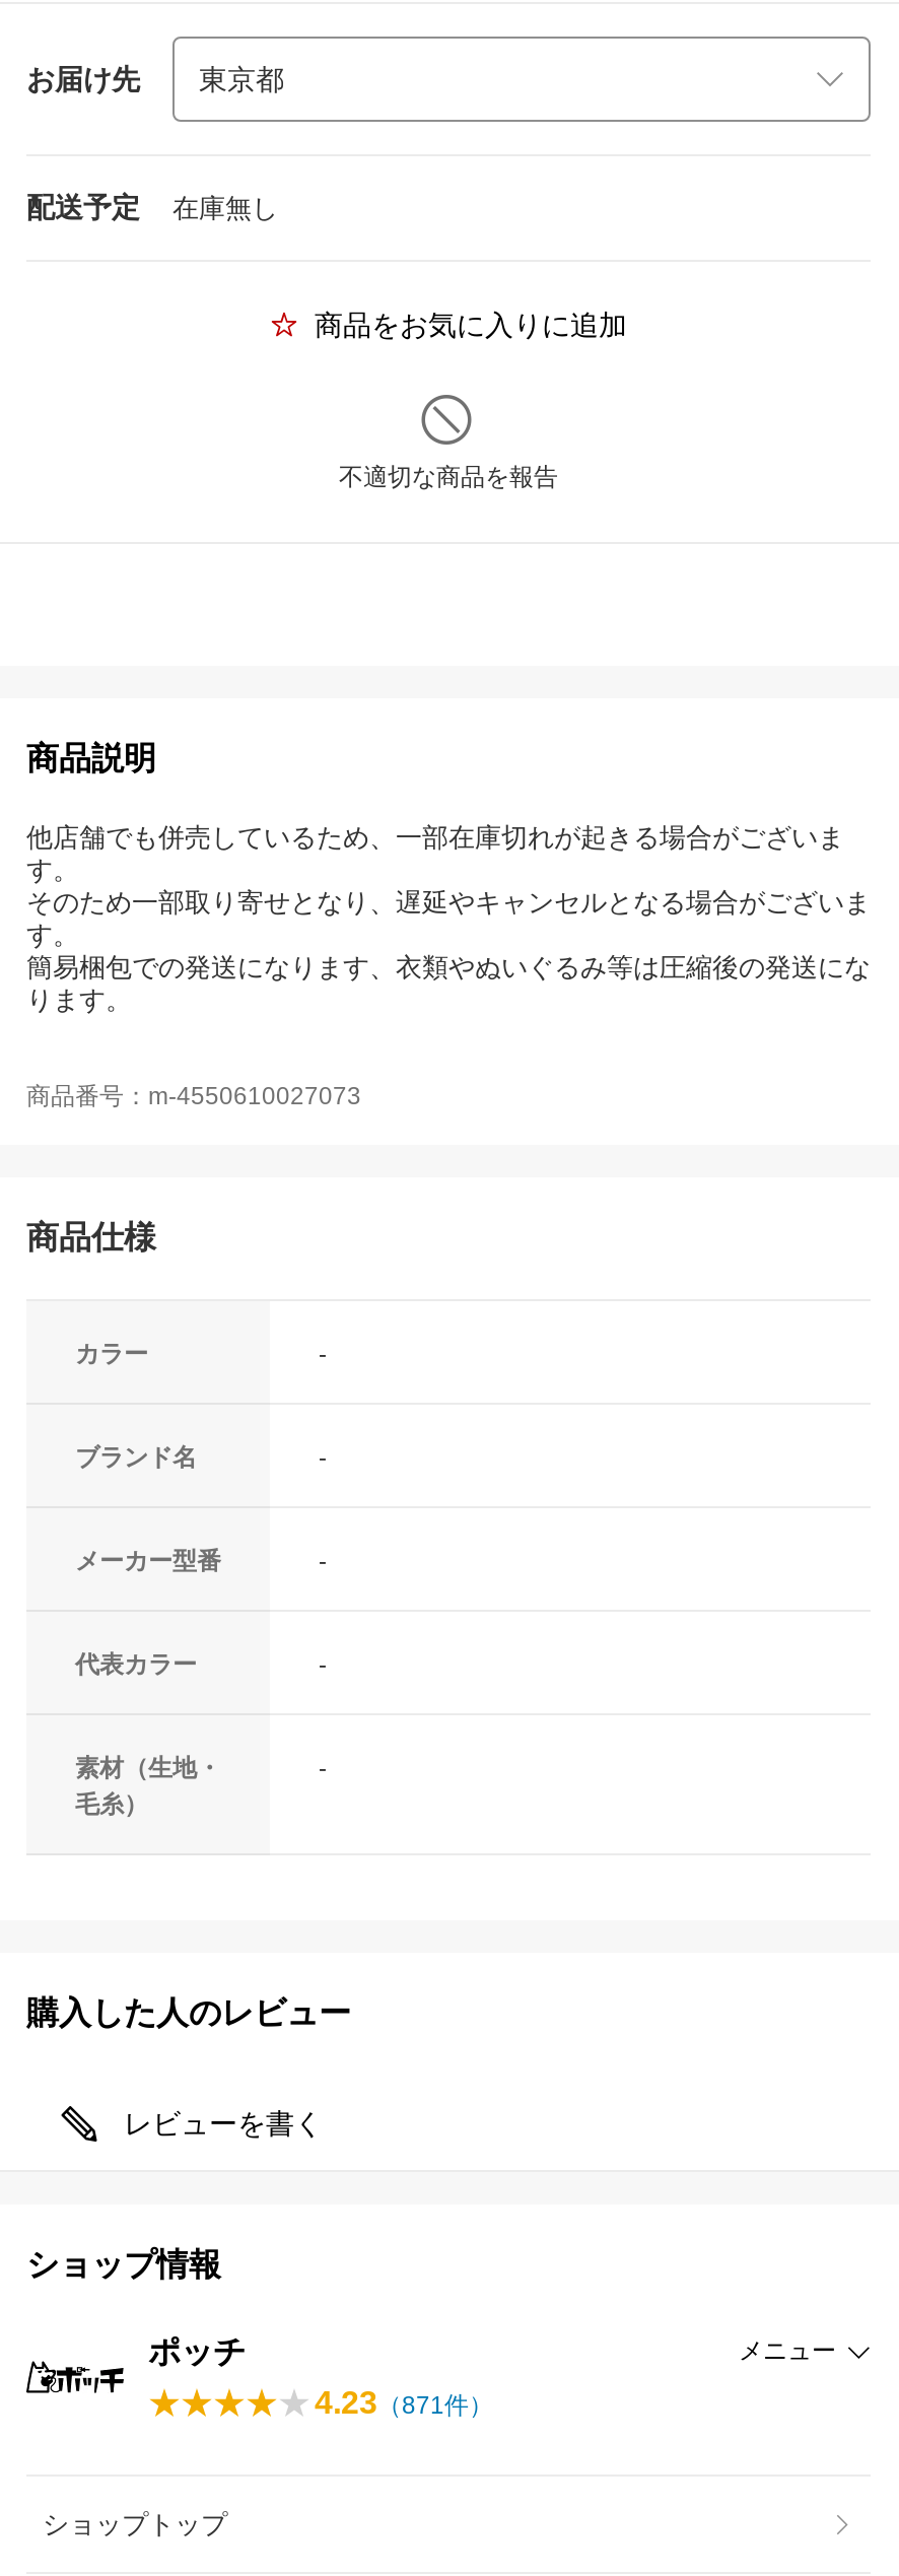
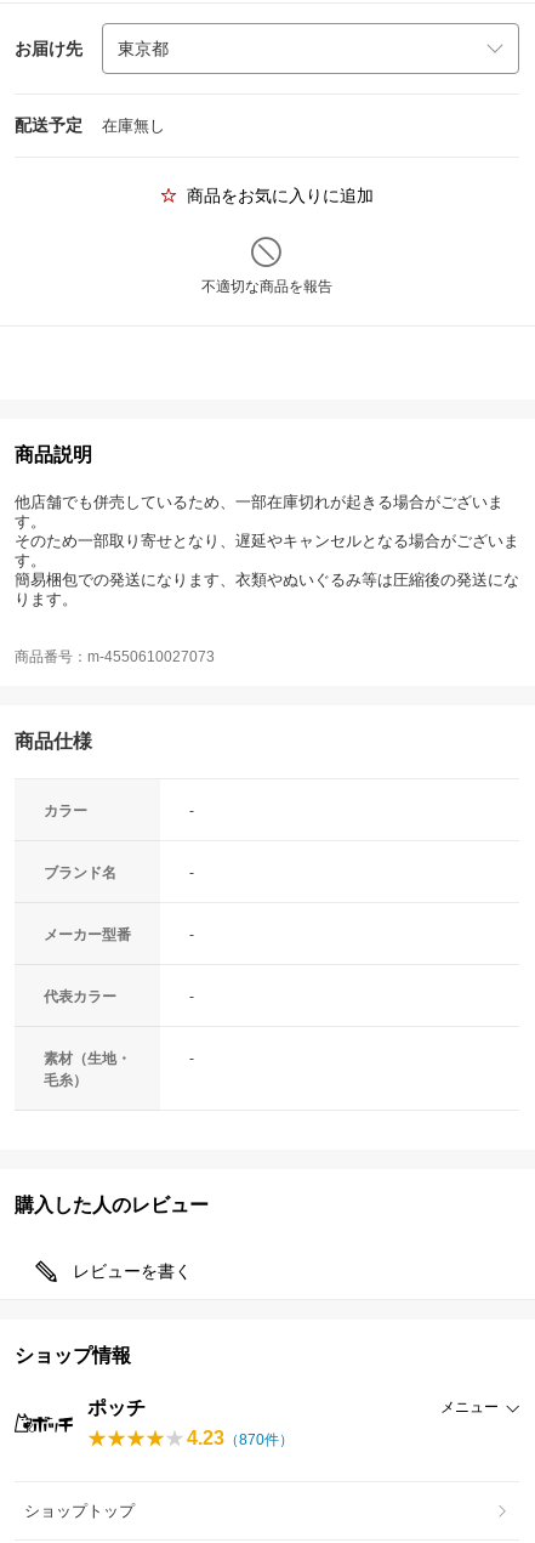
- 4.23（871件）
+ 4.23（870件）
